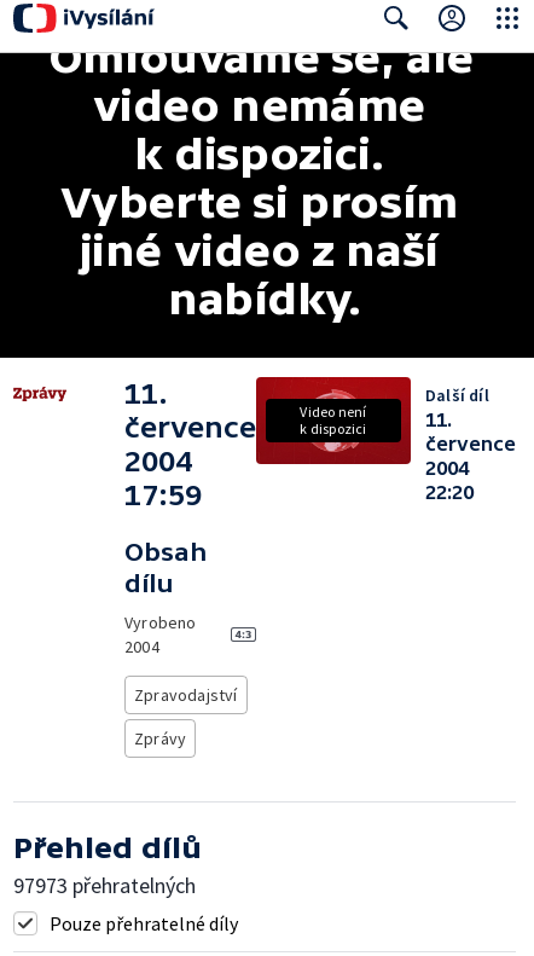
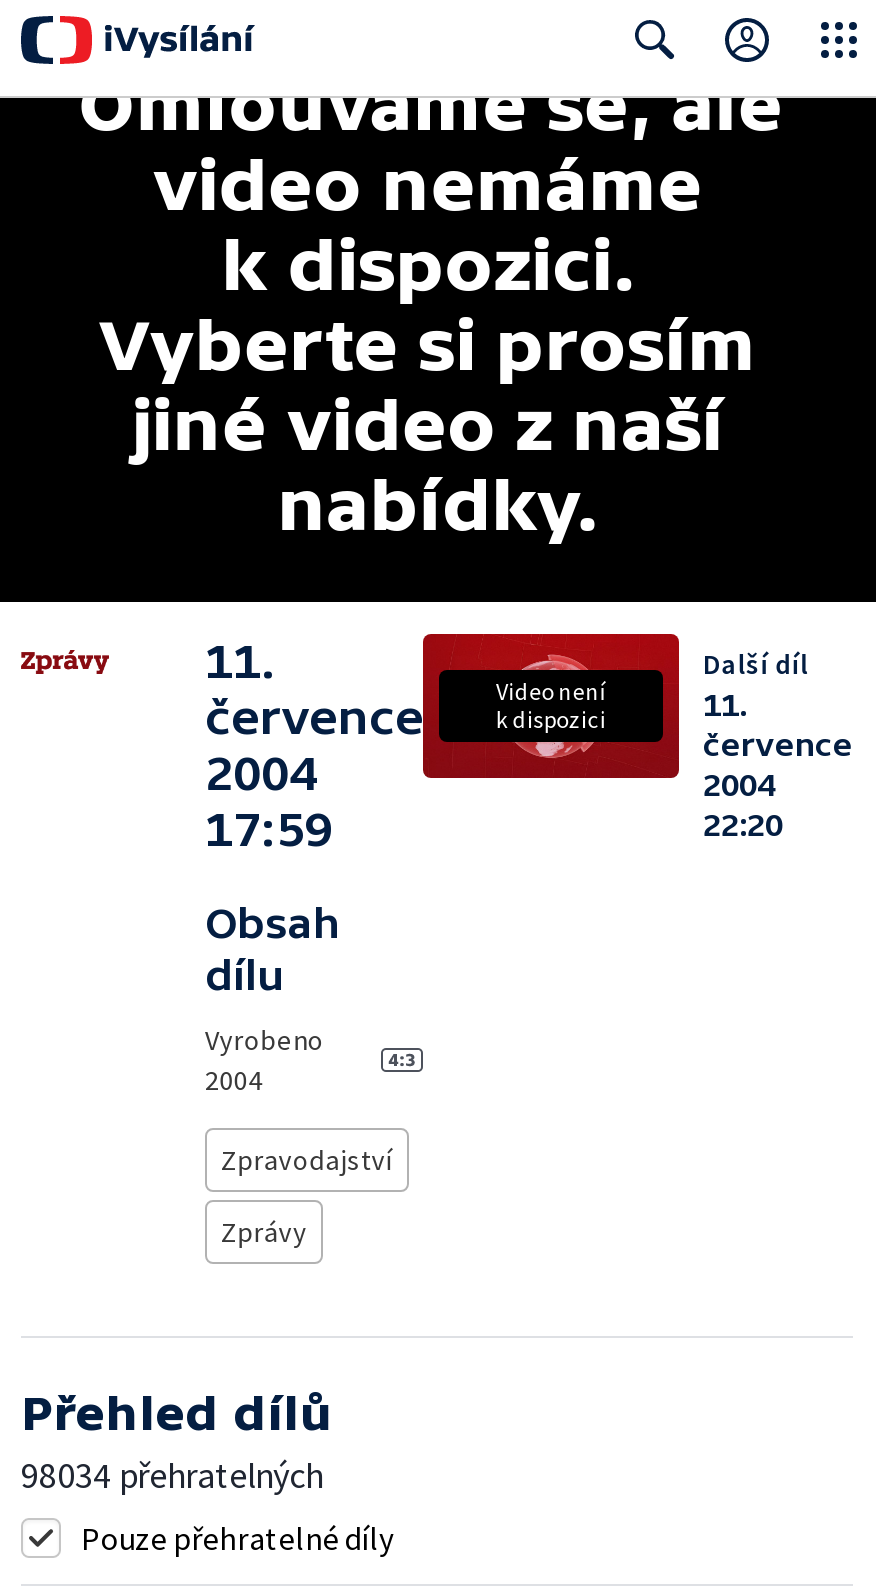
- 97973 přehratelných
+ 98034 přehratelných
